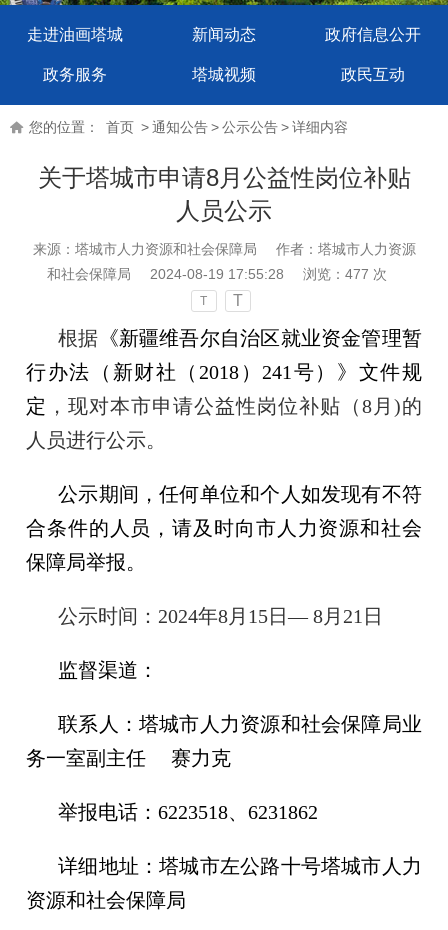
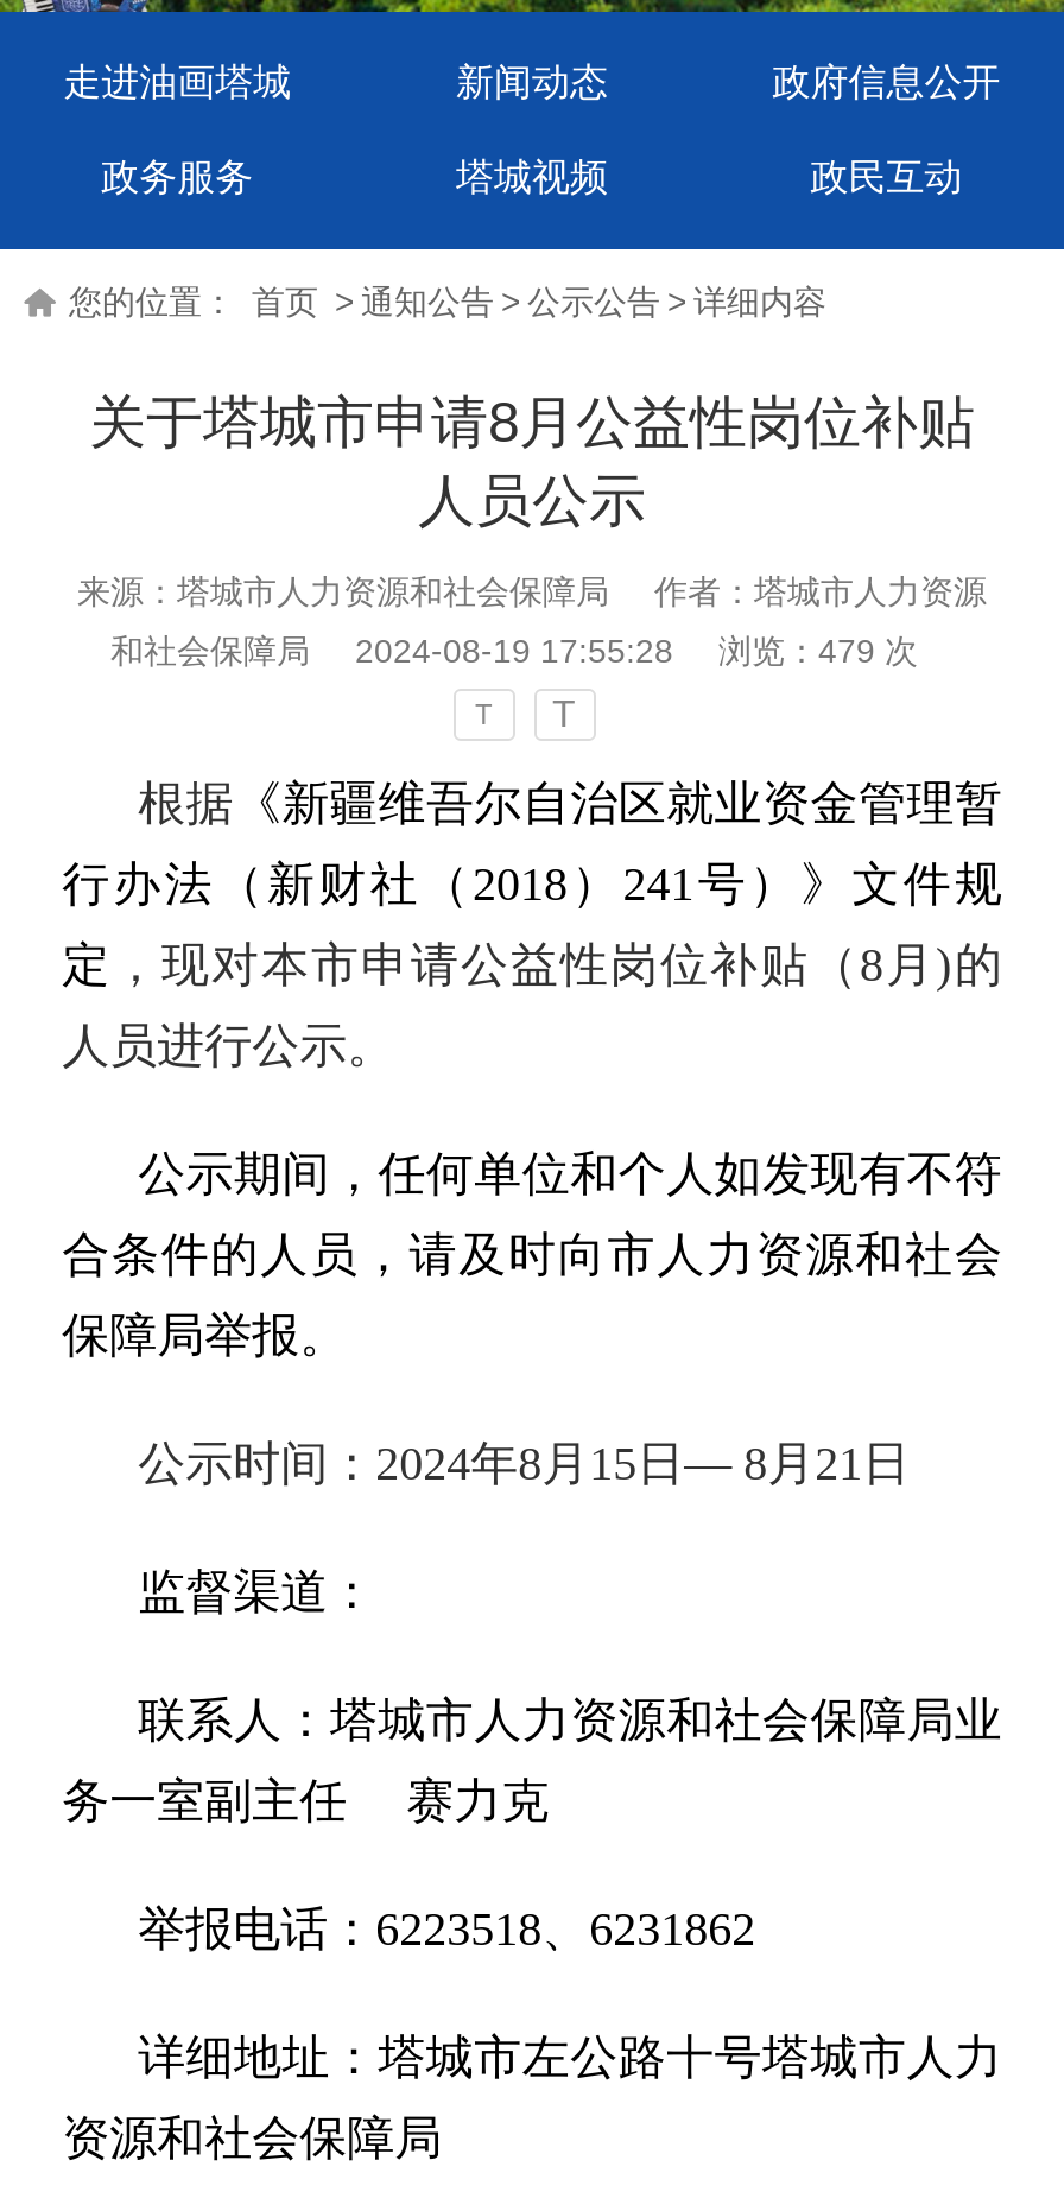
- 和社会保障局 2024-08-19 17:55:28 浏览：477次
+ 和社会保障局 2024-08-19 17:55:28 浏览：479次
